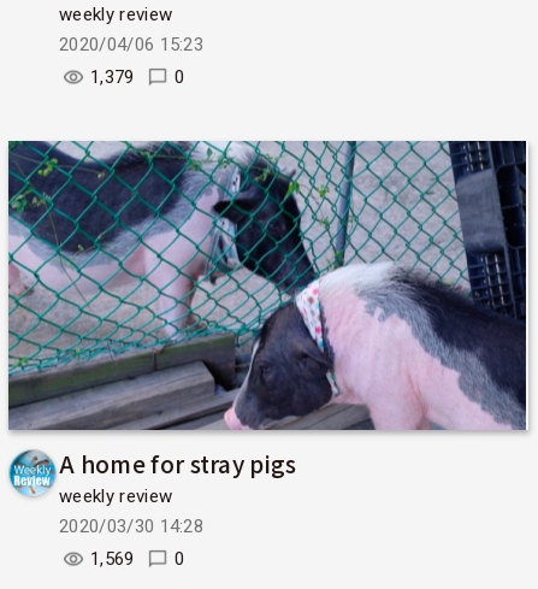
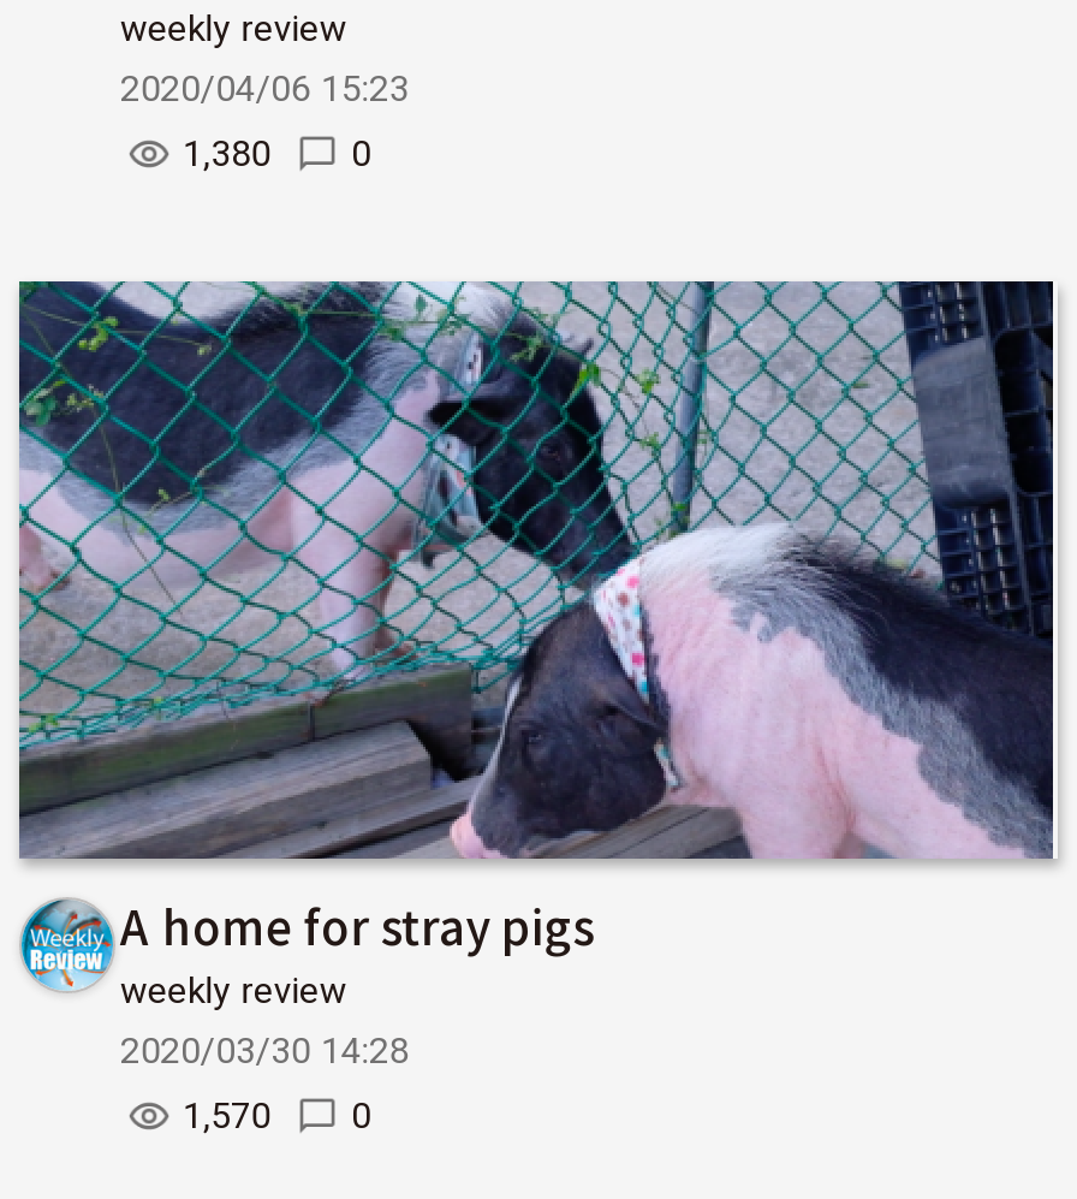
- 1,379 0
+ 1,380 0

- 1,569 0
+ 1,570 0
